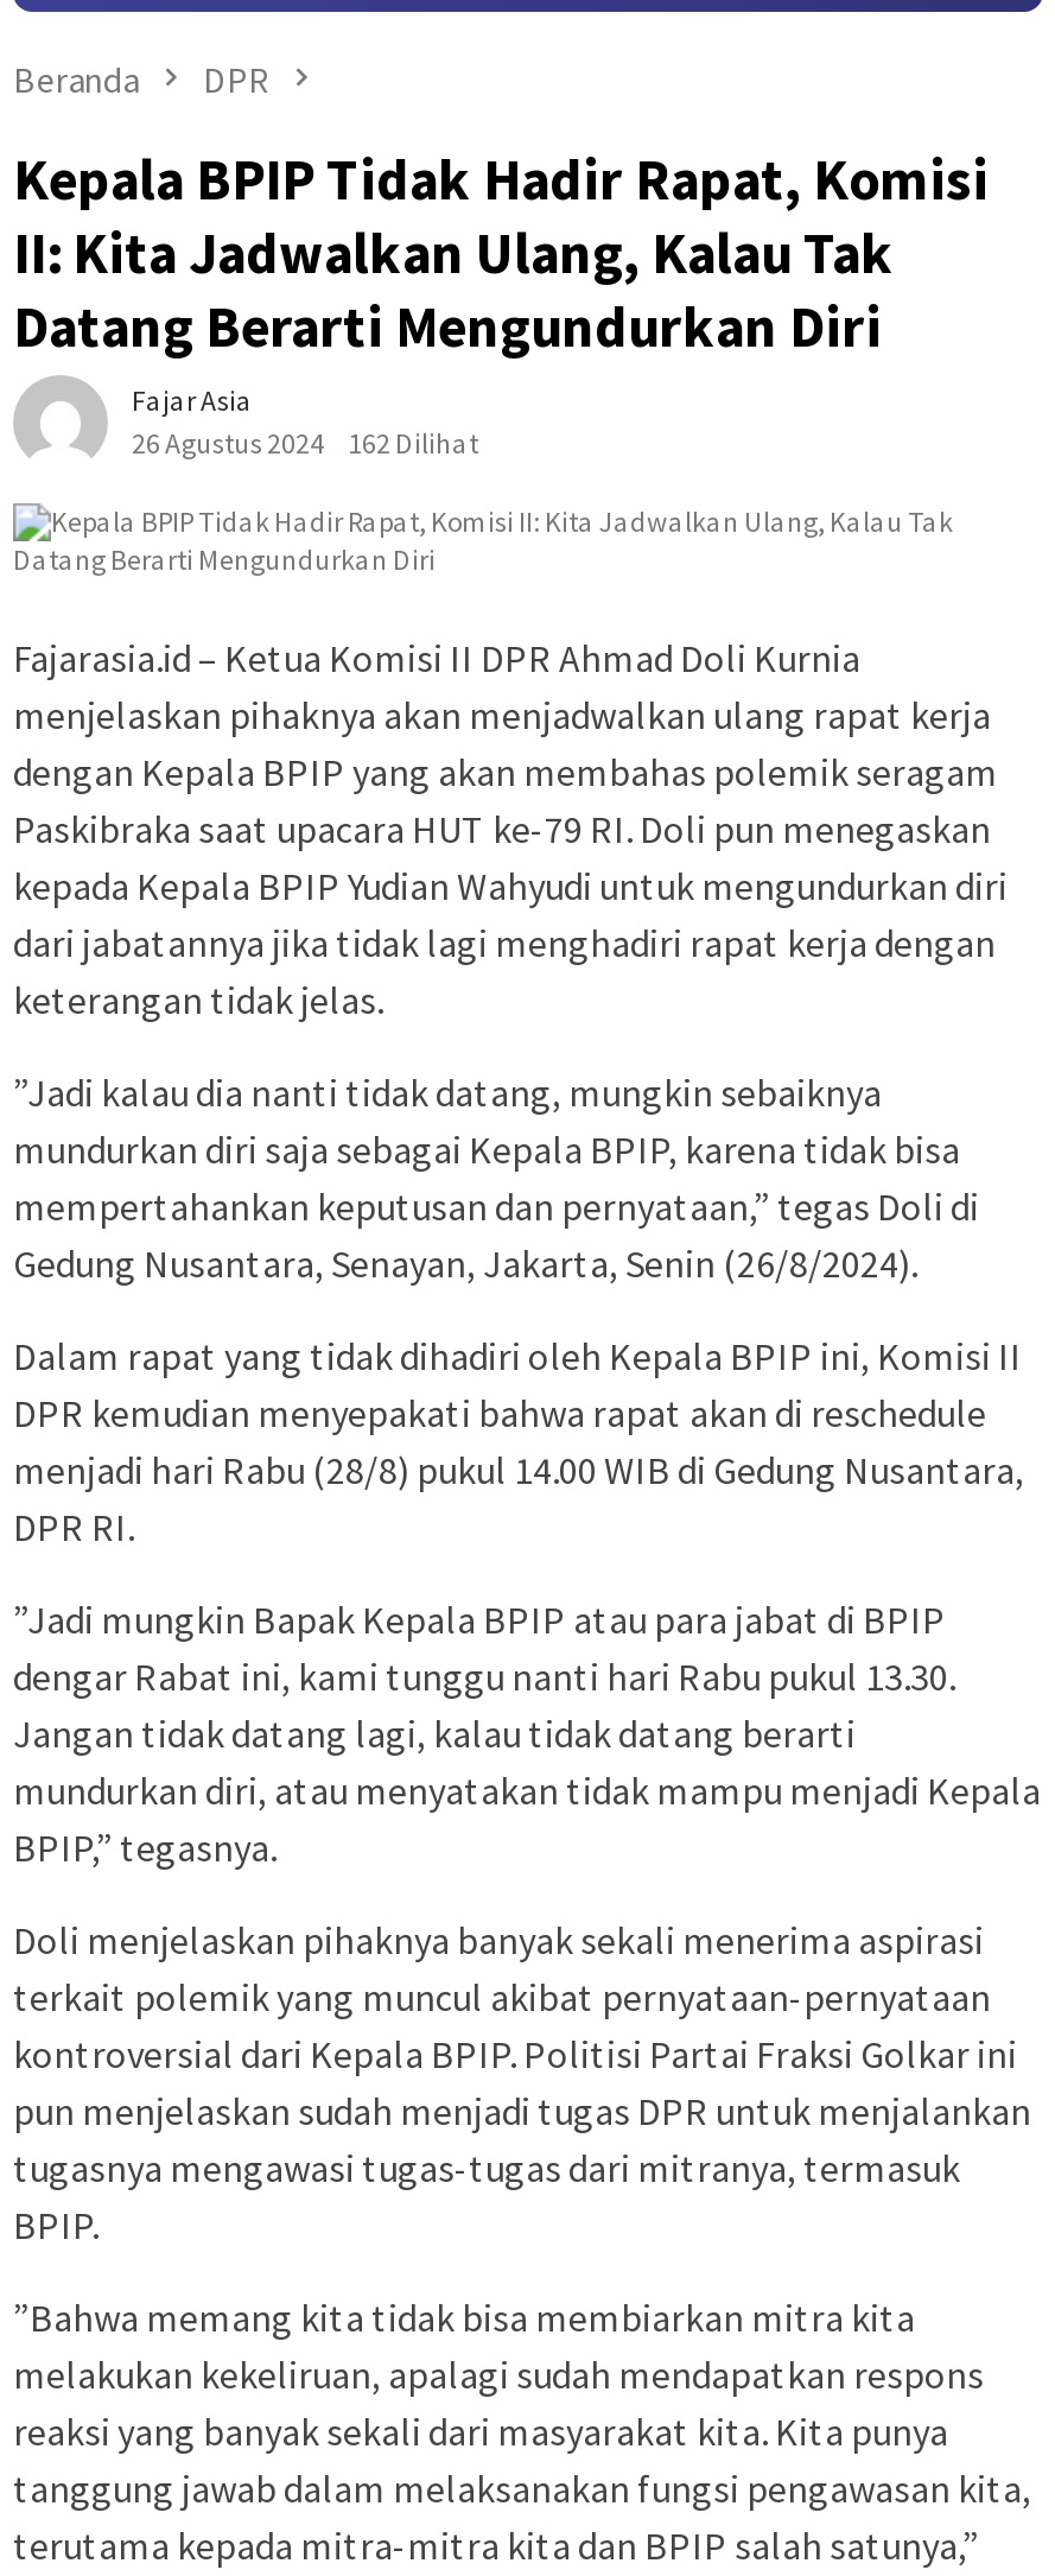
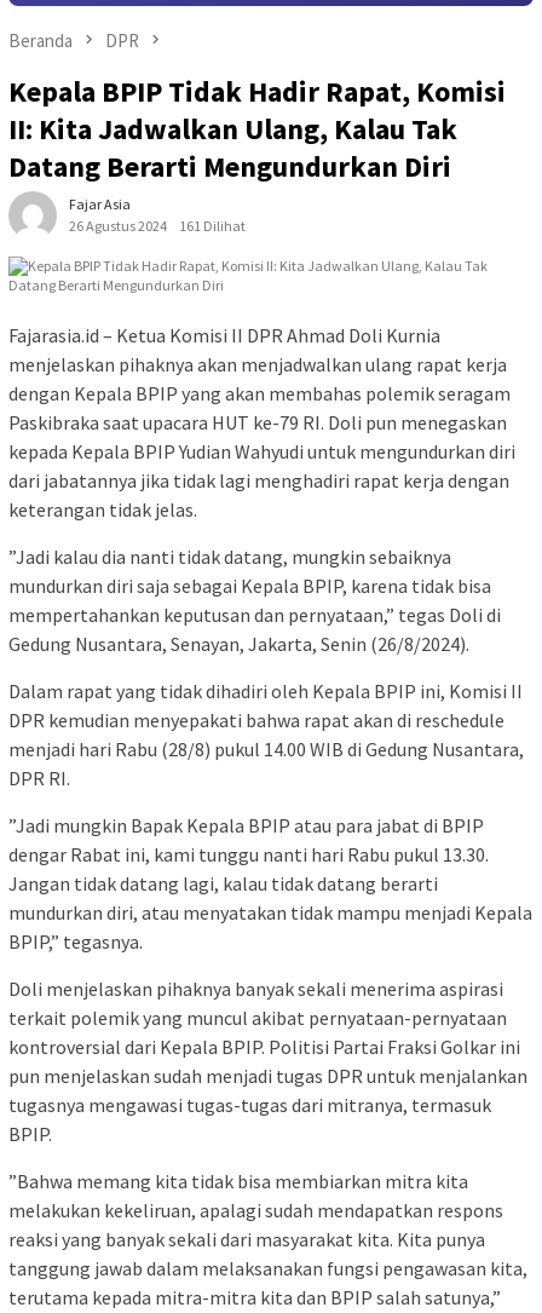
- 26 Agustus 2024 162 Dilihat
+ 26 Agustus 2024 161 Dilihat
